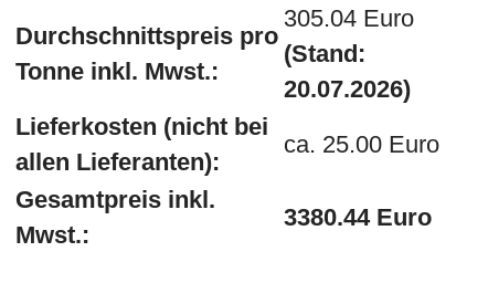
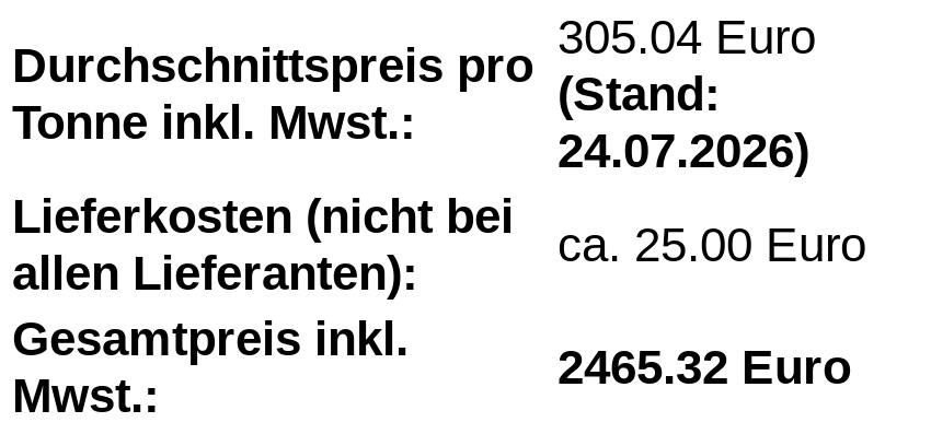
- 20.07.2026)
+ 24.07.2026)

- 3380.44 Euro
+ 2465.32 Euro
